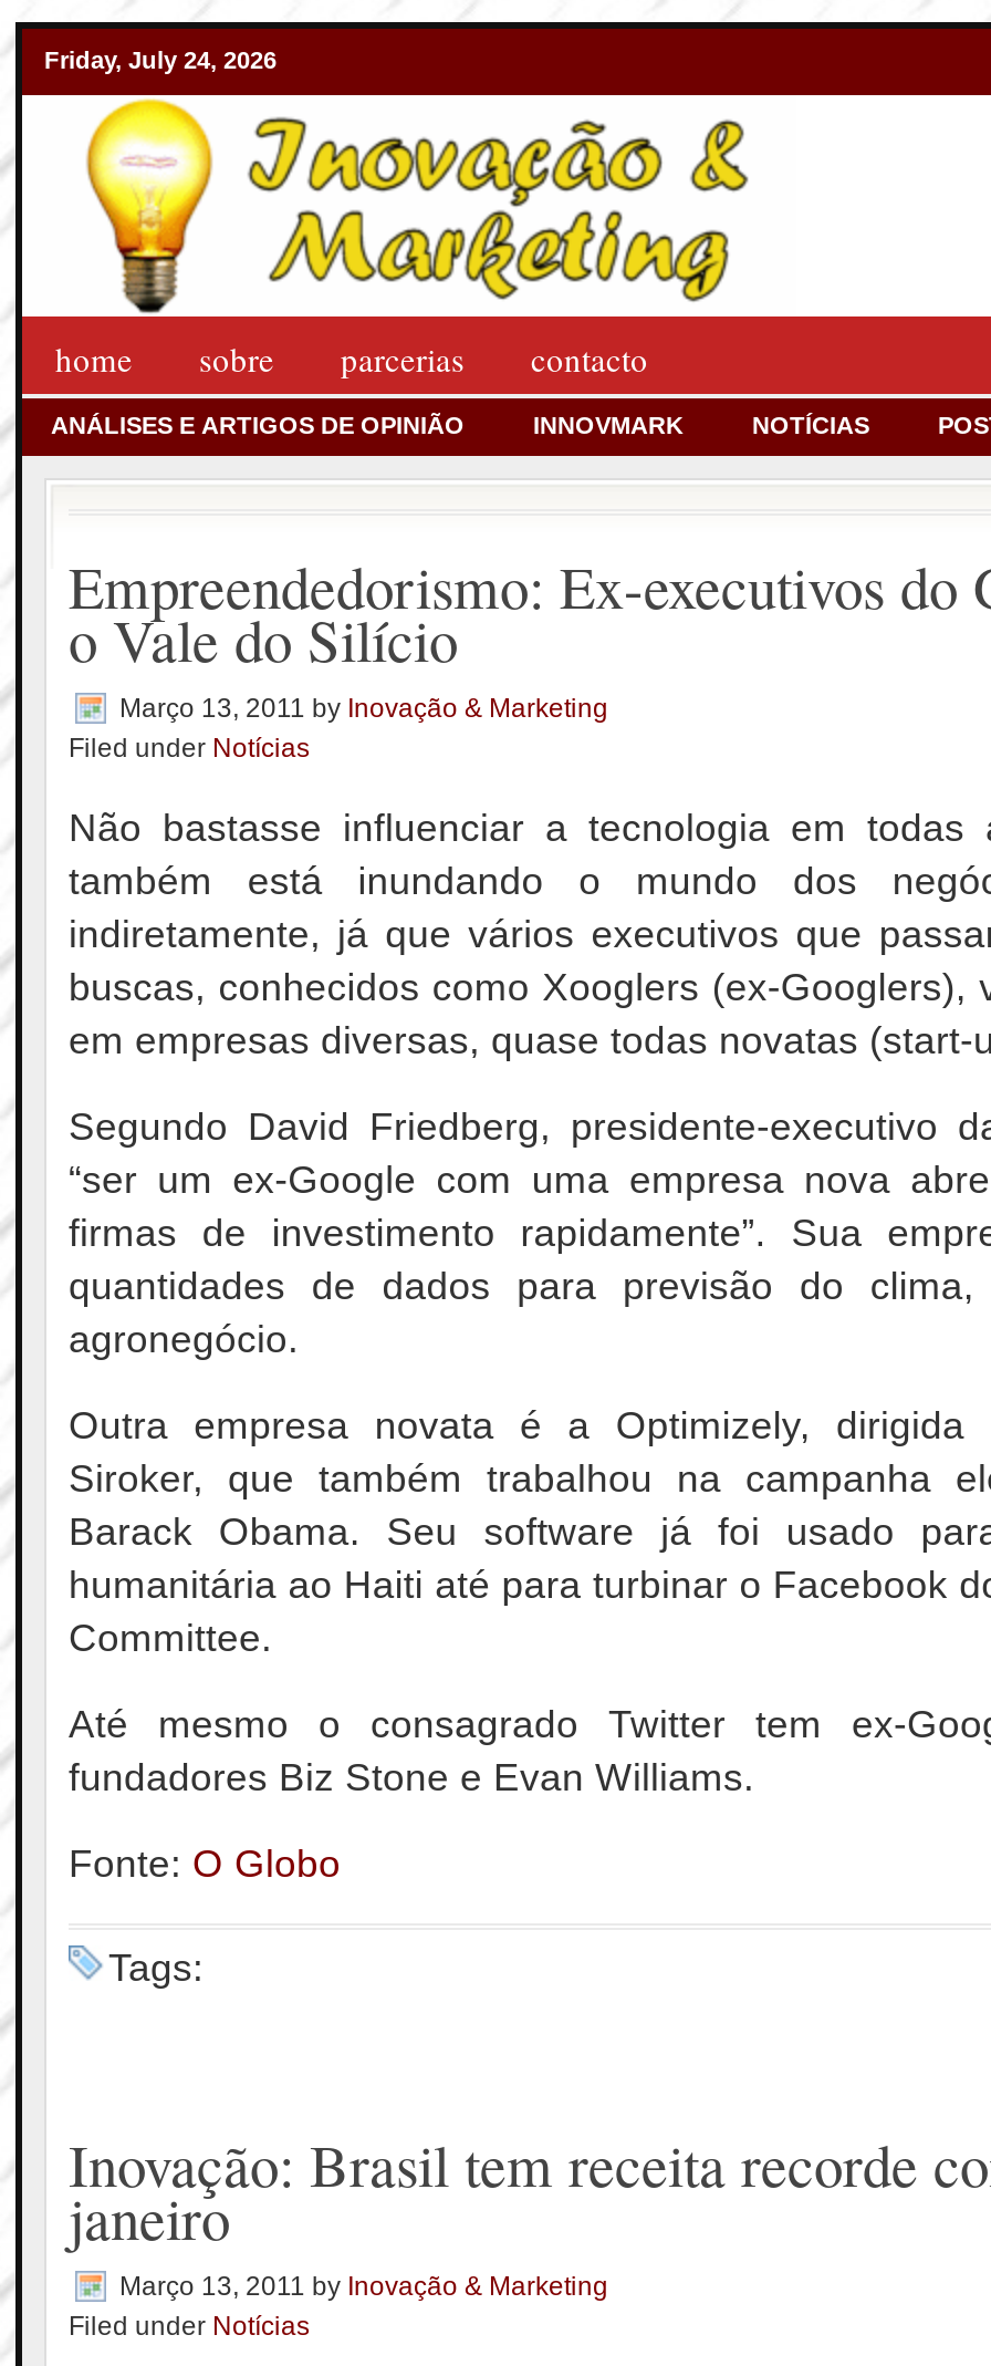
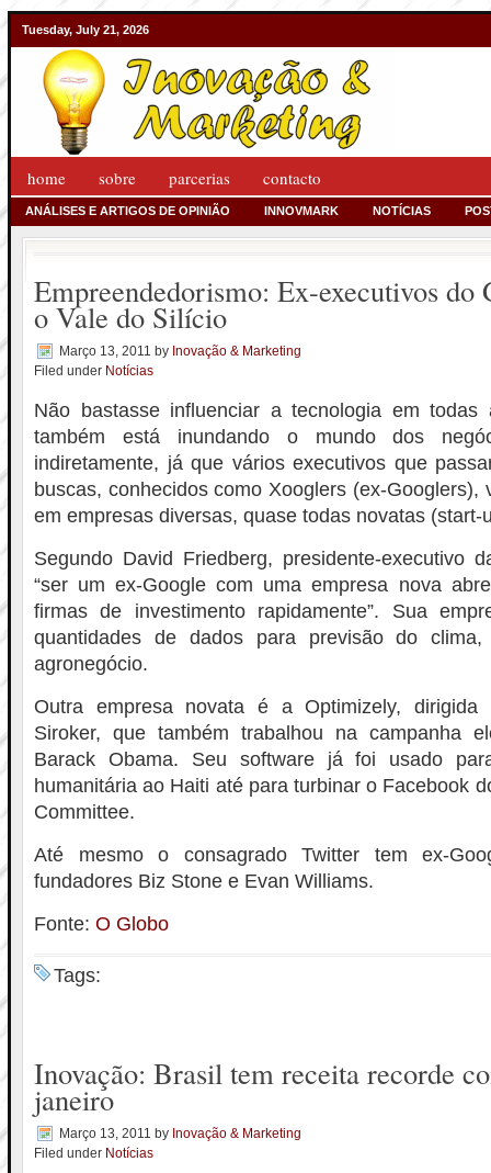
- Friday, July 24, 2026
+ Tuesday, July 21, 2026
